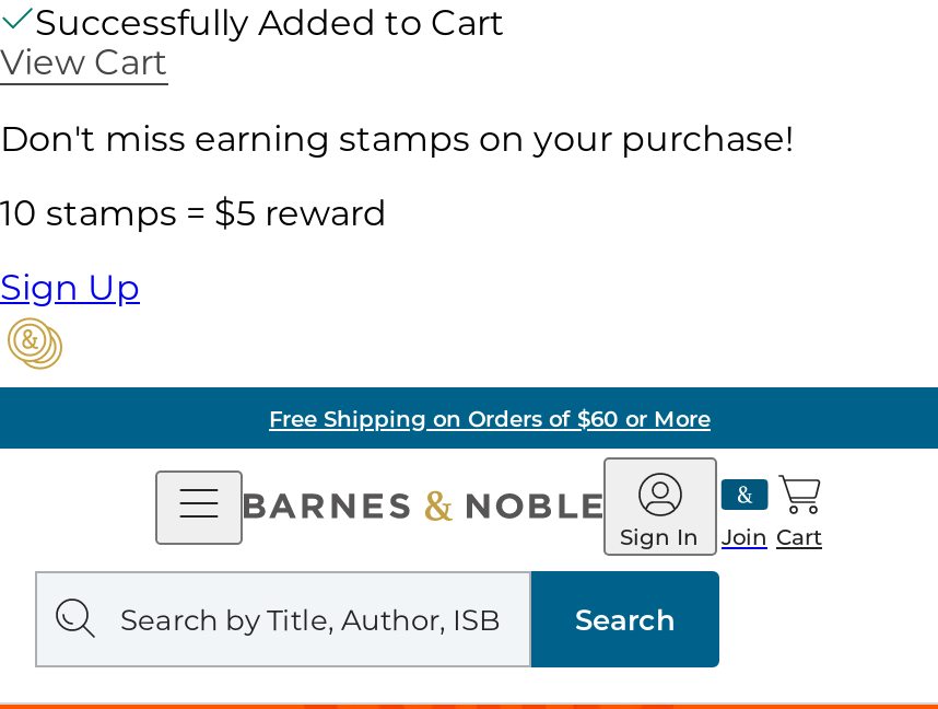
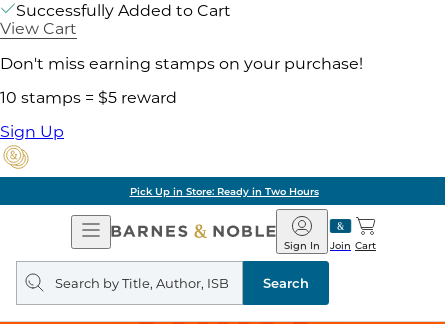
- Free Shipping on Orders of $60 or More
+ Pick Up in Store: Ready in Two Hours
